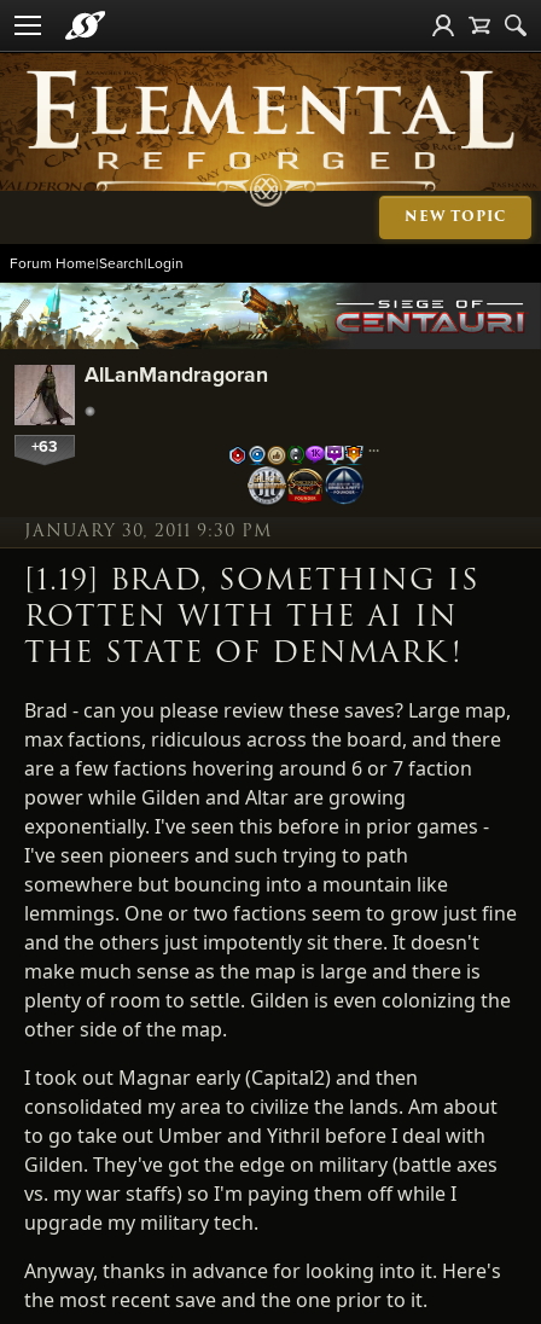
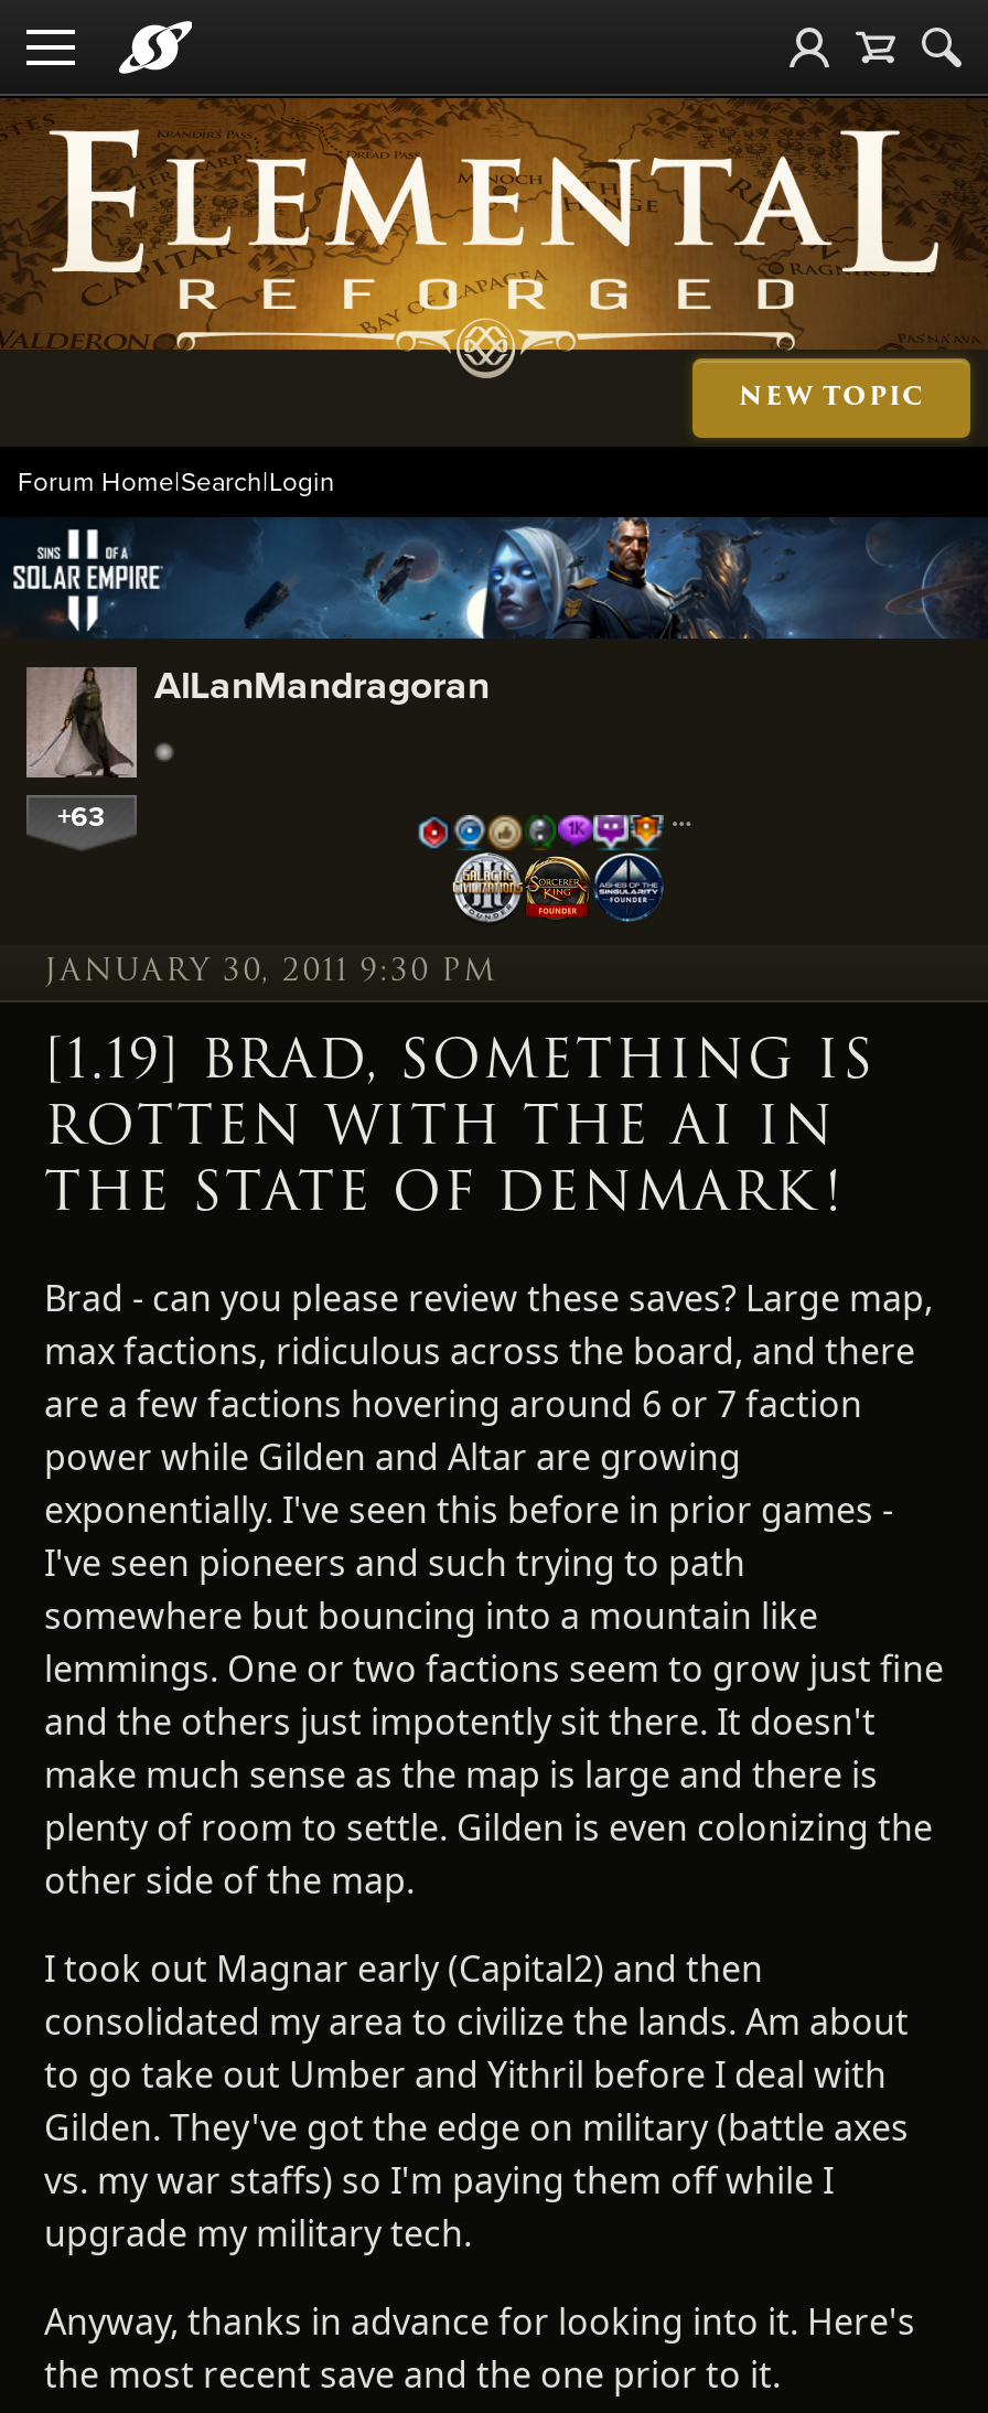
- [image]
+ [image]
